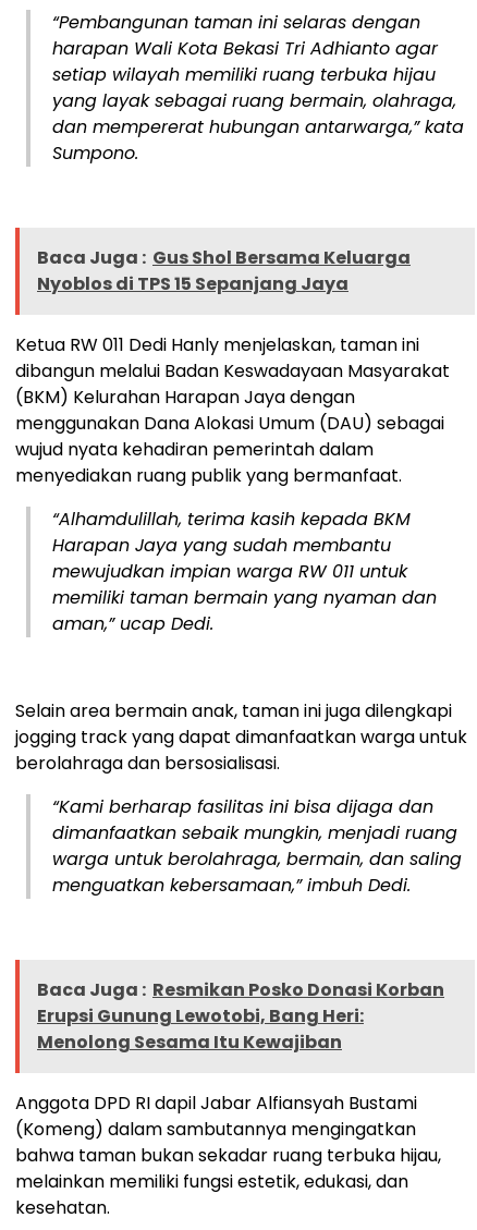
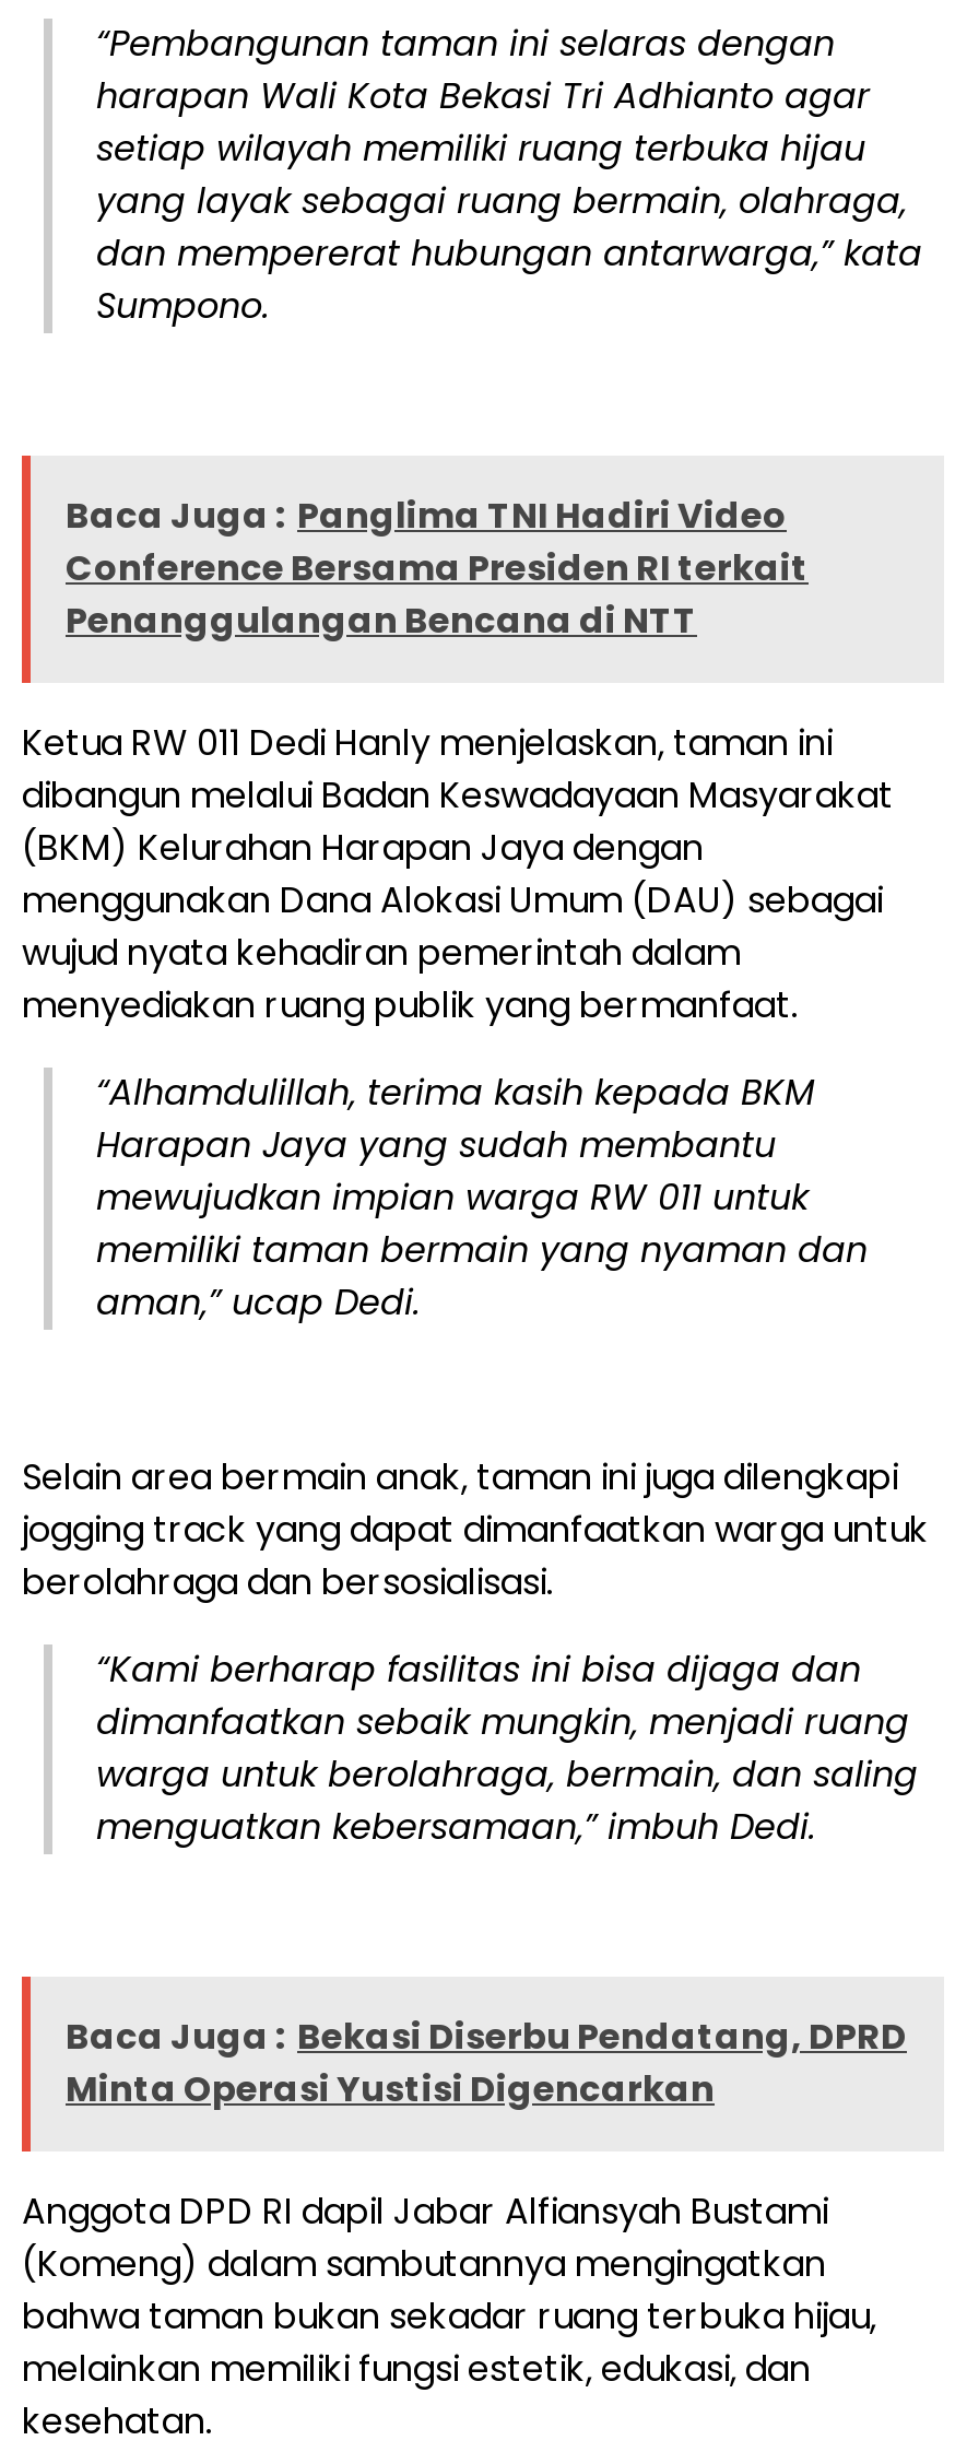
- Baca Juga : Gus Shol Bersama Keluarga
- Nyoblos di TPS 15 Sepanjang Jaya
+ Baca Juga : Panglima TNI Hadiri Video
+ Conference Bersama Presiden RI terkait
+ Penanggulangan Bencana di NTT

moved down: Ketua RW 011 Dedi Hanly menjelaskan, taman ini | dibangun melalui Badan Keswadayaan Masyarakat | (BKM) Kelurahan Harapan Jaya dengan | ... | warga untuk berolahraga, bermain, dan saling | menguatkan kebersamaan,” imbuh Dedi.

- Baca Juga : Resmikan Posko Donasi Korban
- Erupsi Gunung Lewotobi, Bang Heri:
- Menolong Sesama Itu Kewajiban
+ Baca Juga : Bekasi Diserbu Pendatang, DPRD
+ Minta Operasi Yustisi Digencarkan
